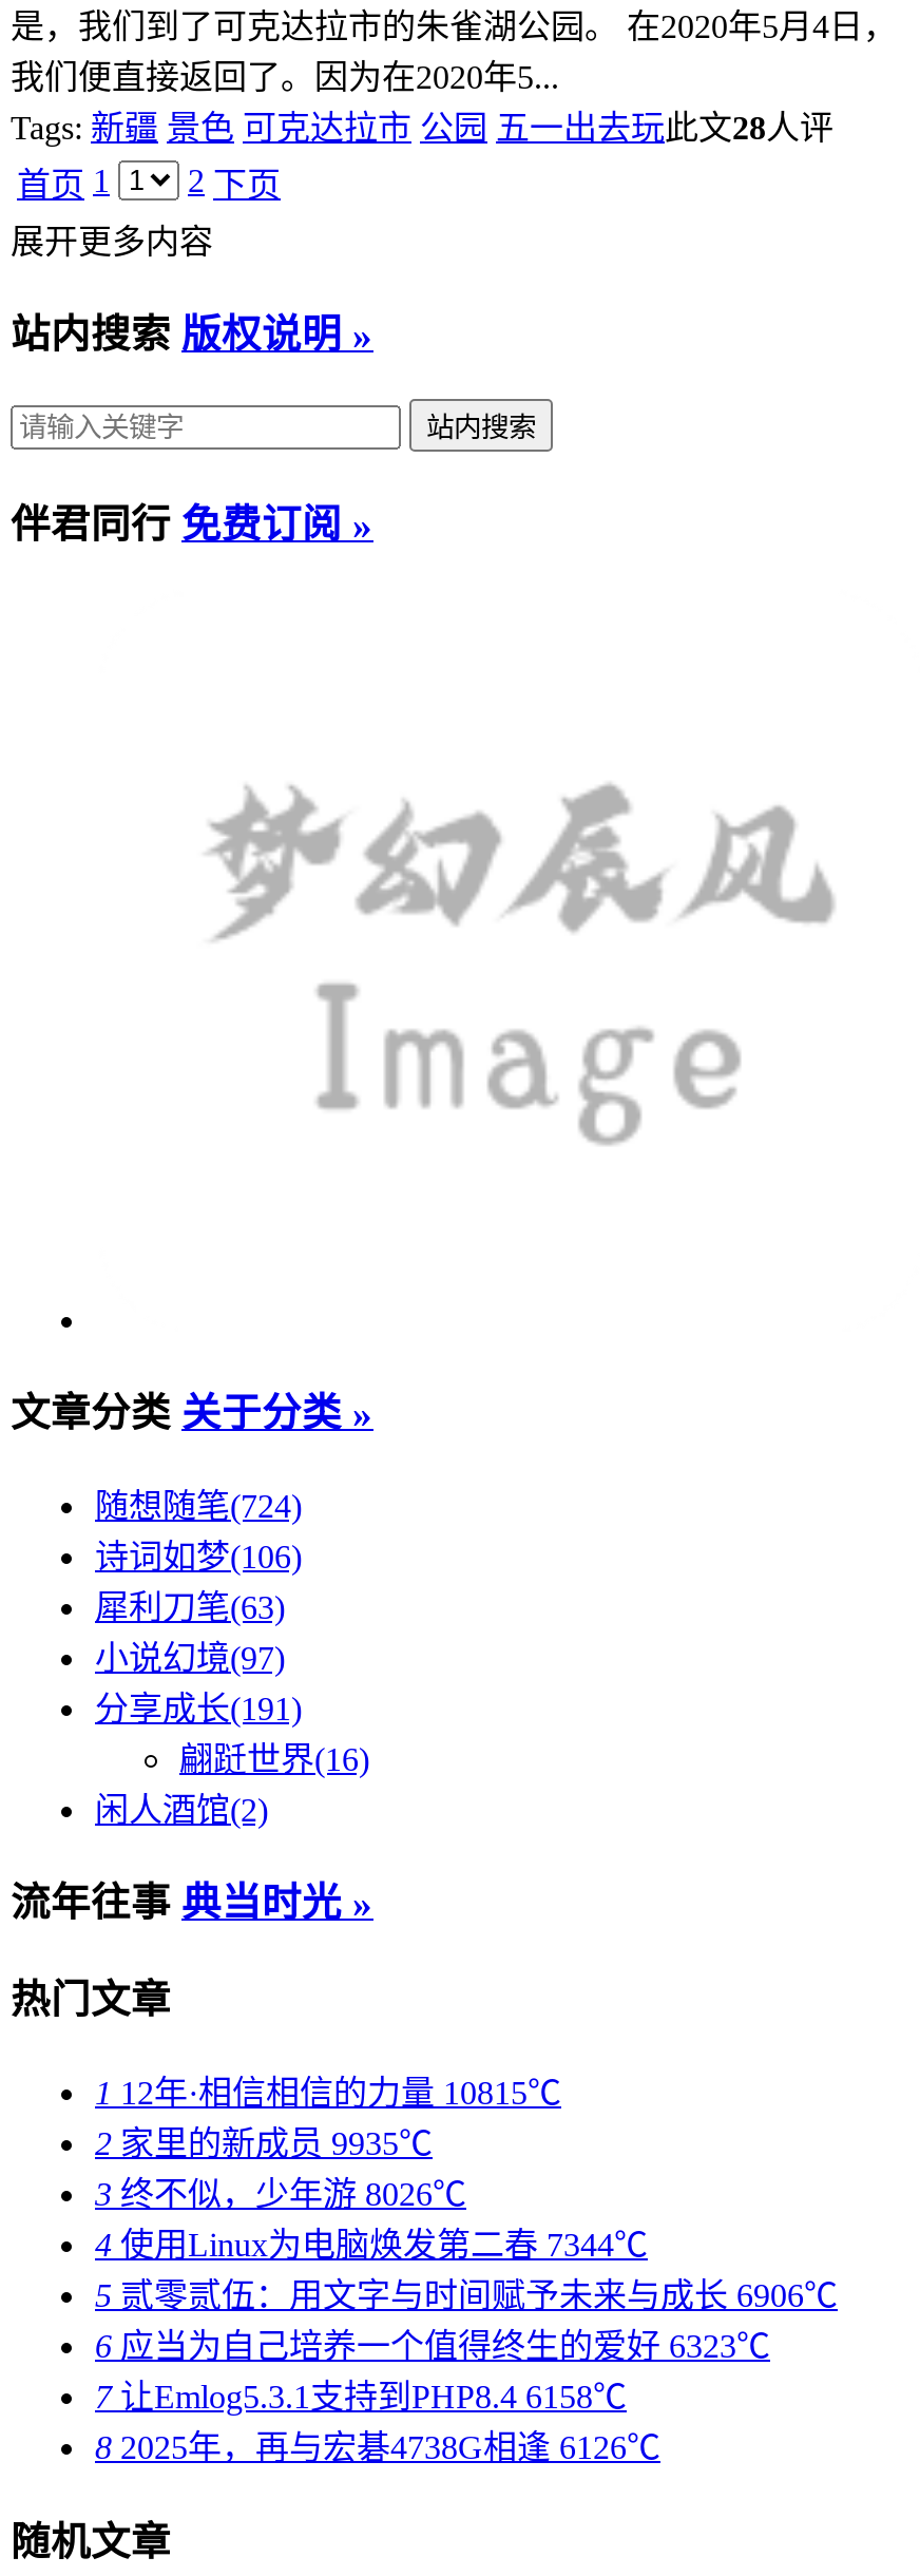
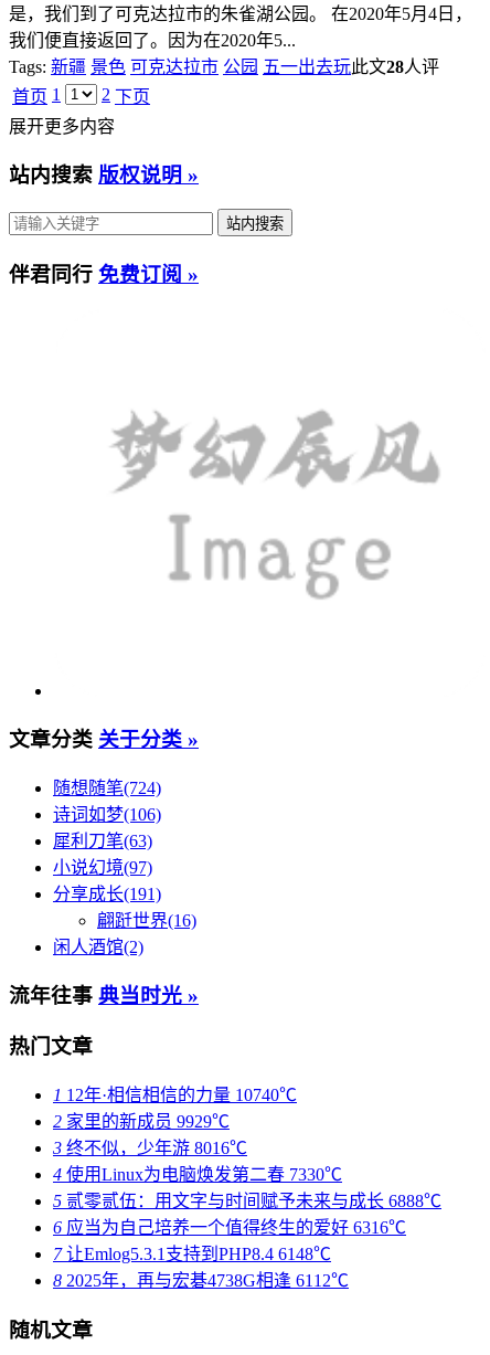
- 1 12年·相信相信的力量10815℃
+ 1 12年·相信相信的力量10740℃

- 2家里的新成员9935℃
+ 2家里的新成员9929℃

- 3终不似，少年游8026℃
+ 3终不似，少年游8016℃

- 4使用Linux为电脑焕发第二春7344℃
+ 4使用Linux为电脑焕发第二春7330℃

- 5贰零贰伍：用文字与时间赋予未来与成长6906℃
+ 5贰零贰伍：用文字与时间赋予未来与成长6888℃

- 6应当为自己培养一个值得终生的爱好6323℃
+ 6应当为自己培养一个值得终生的爱好6316℃

- 7让Emlog5.3.1支持到PHP8.4 6158℃
+ 7让Emlog5.3.1支持到PHP8.4 6148℃

- 8 2025年，再与宏碁4738G相逢6126℃
+ 8 2025年，再与宏碁4738G相逢6112℃
